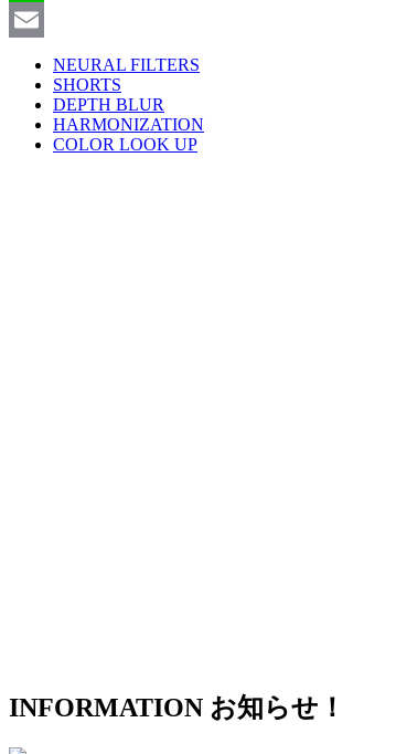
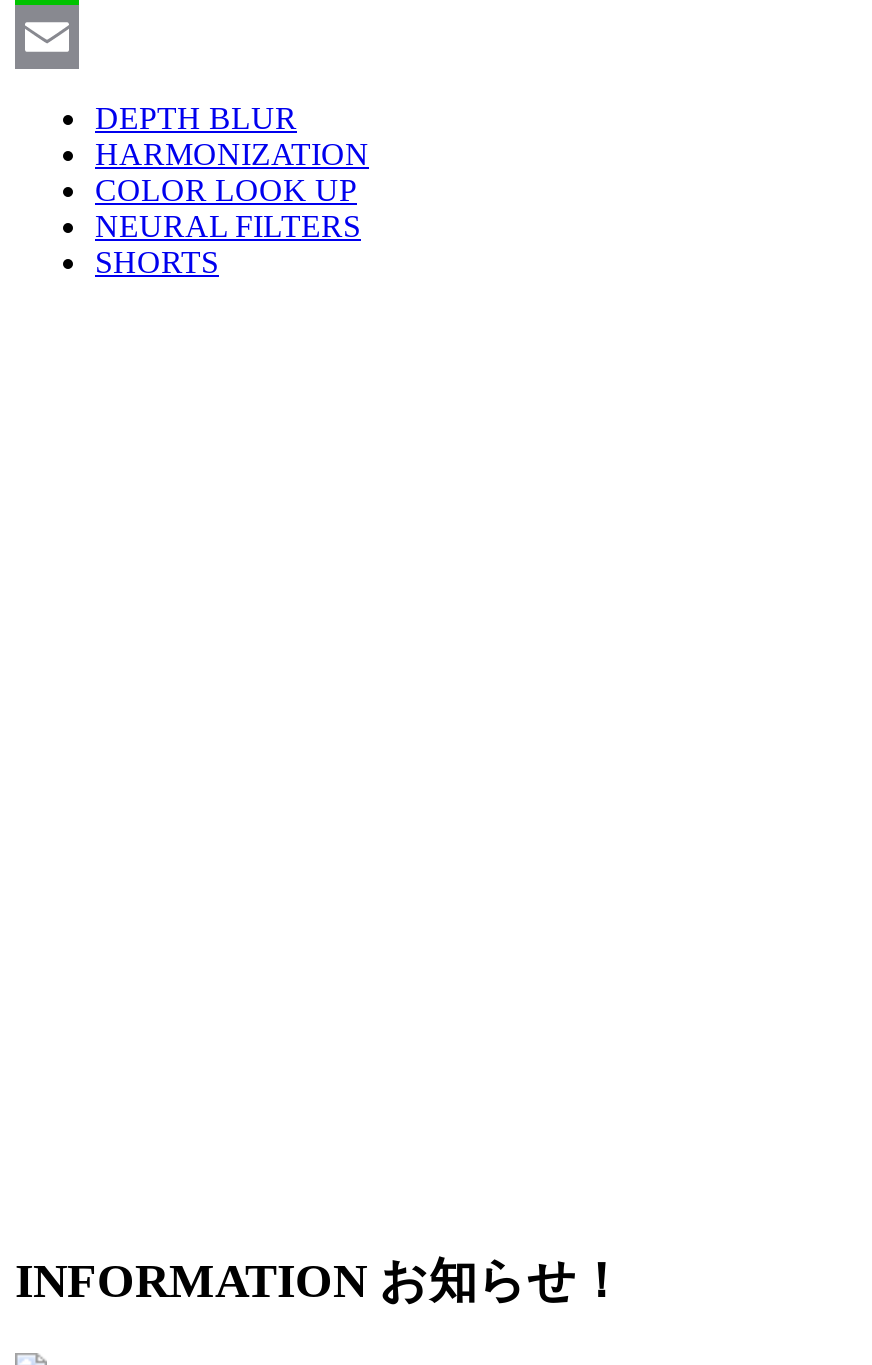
moved down: NEURAL FILTERS | SHORTS

moved up: DEPTH BLUR | HARMONIZATION | COLOR LOOK UP
